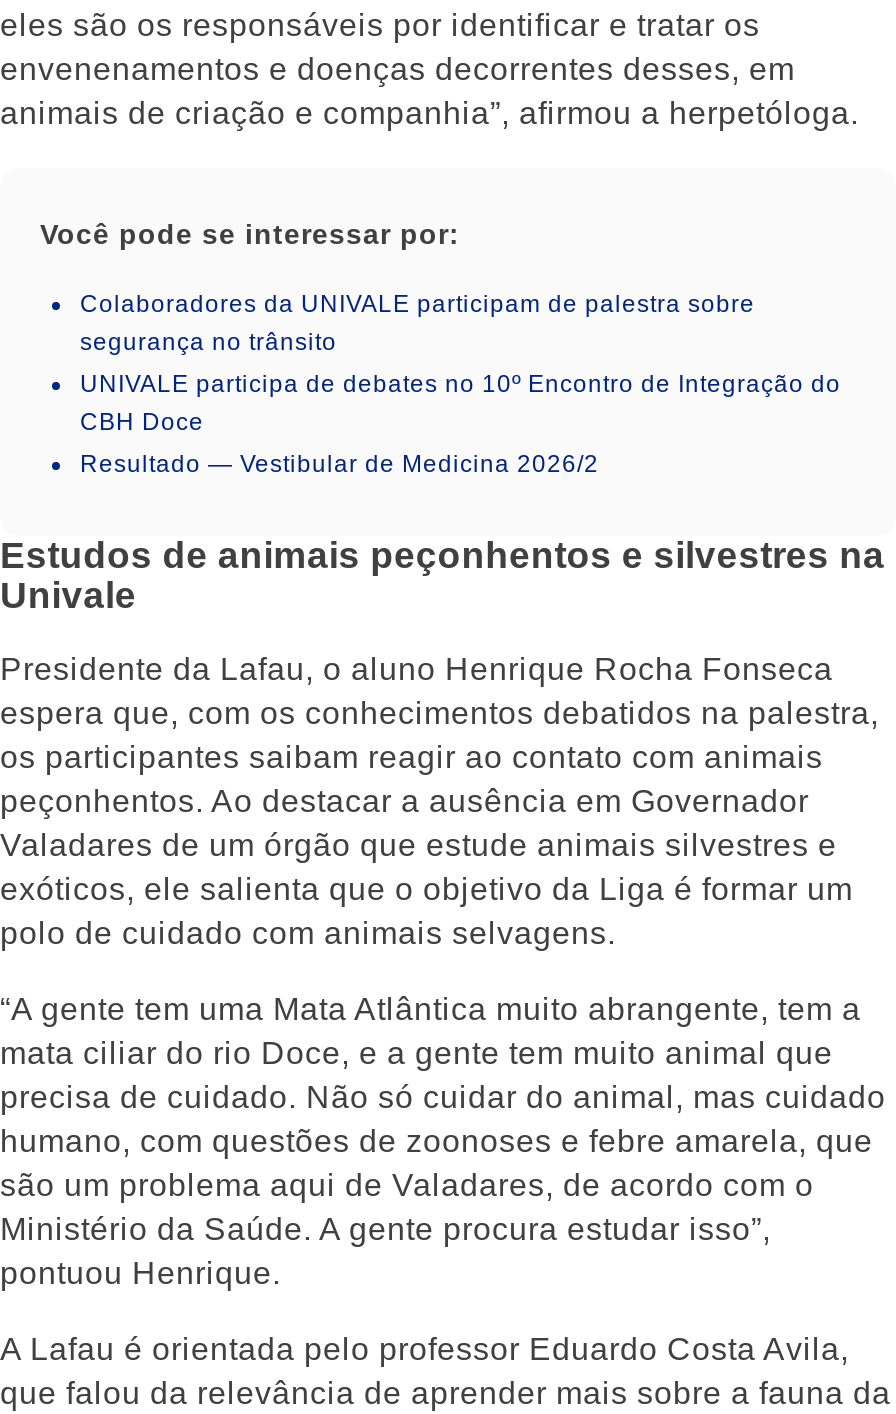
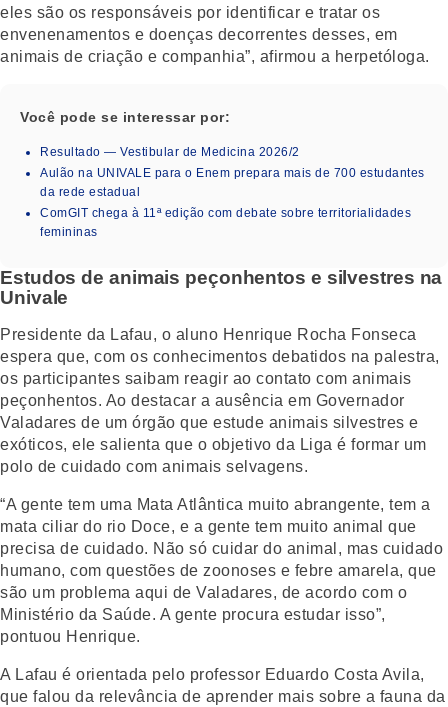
- Colaboradores da UNIVALE participam de palestra sobre
- segurança no trânsito
- UNIVALE participa de debates no 10º Encontro de Integração do
- CBH Doce

moved up: Resultado — Vestibular de Medicina 2026/2

+ Aulão na UNIVALE para o Enem prepara mais de 700 estudantes
+ da rede estadual
+ ComGIT chega à 11ª edição com debate sobre territorialidades
+ femininas
